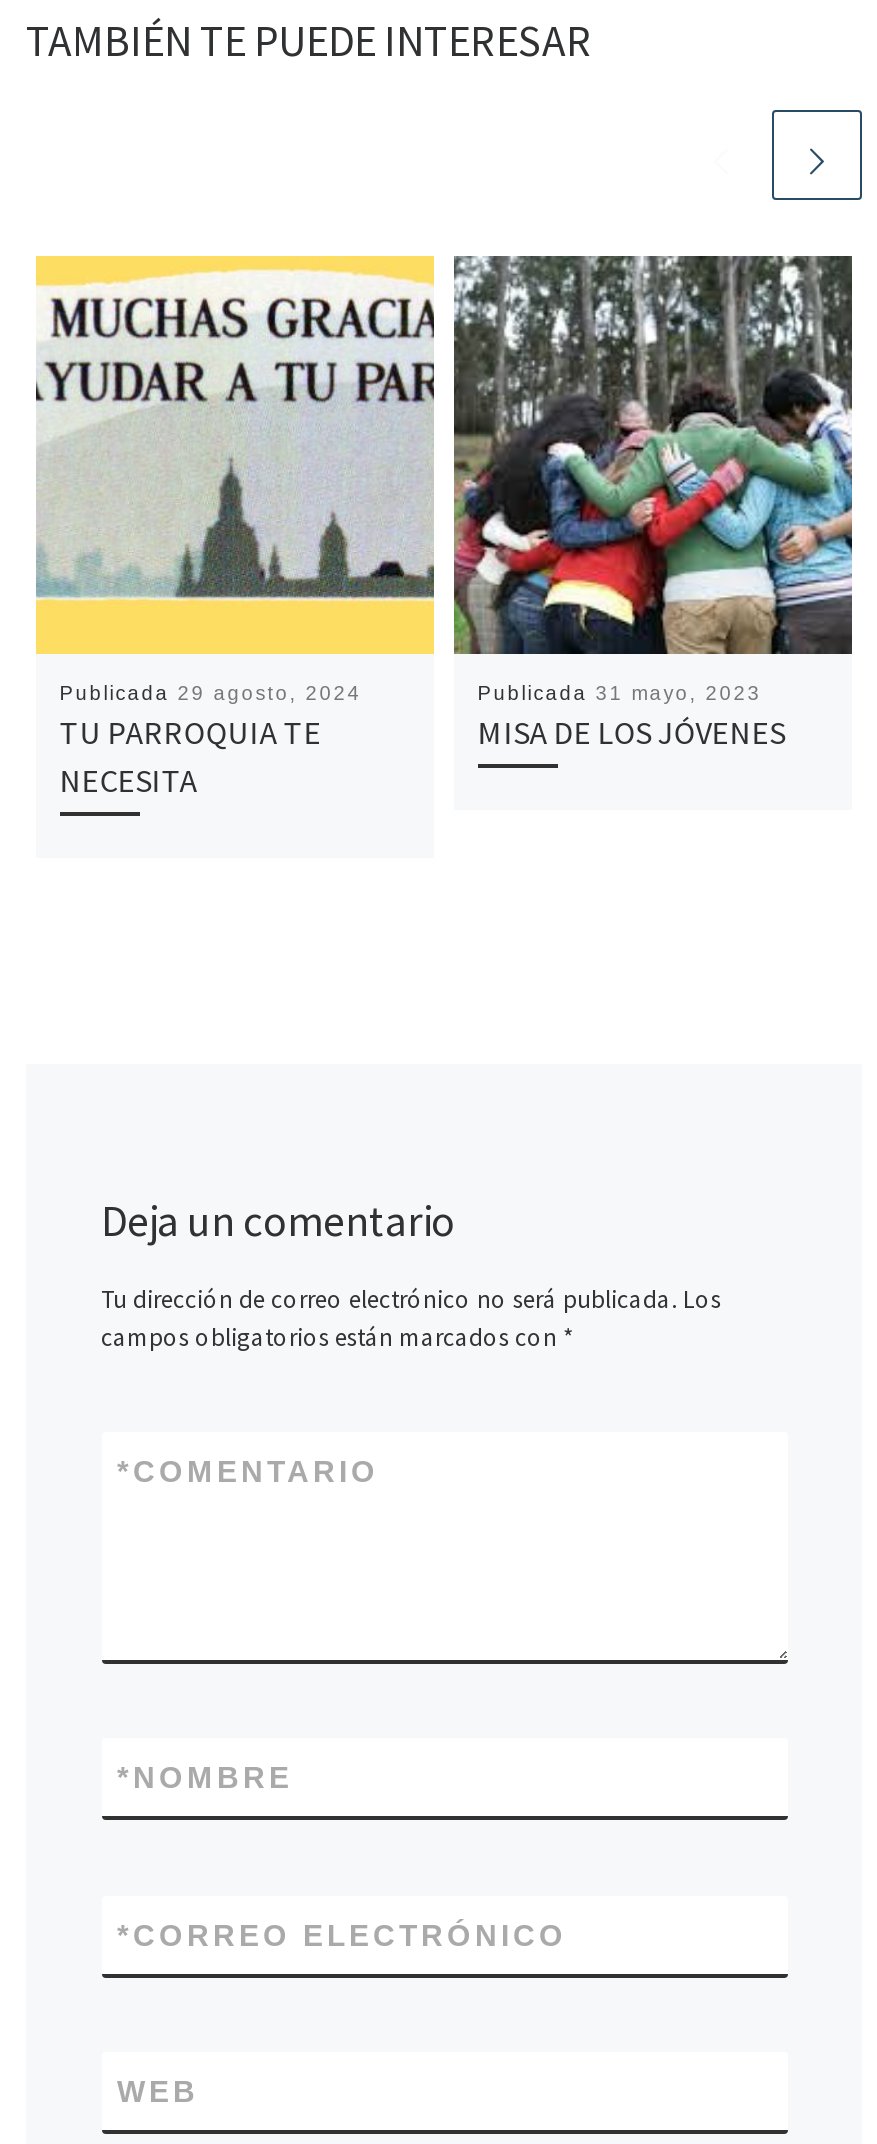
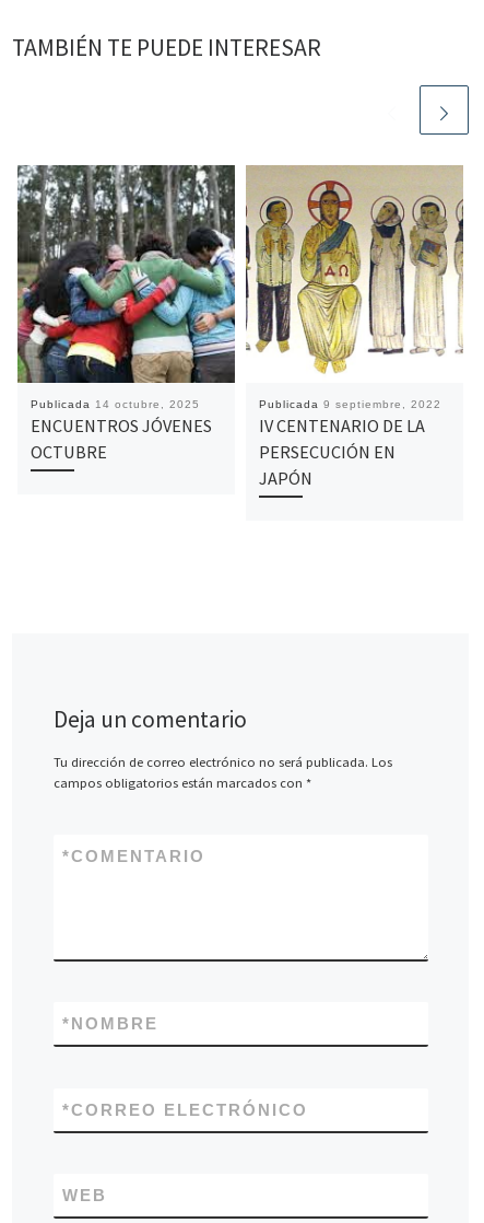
- [image]
- Publicada 29 agosto, 2024
- TU PARROQUIA TE
- NECESITA
+ [image]
+ Publicada 14 octubre, 2025
+ ENCUENTROS JÓVENES
+ OCTUBRE

- [image]
- Publicada 31 mayo, 2023
- MISA DE LOS JÓVENES
+ [image]
+ Publicada 9 septiembre, 2022
+ IV CENTENARIO DE LA
+ PERSECUCIÓN EN
+ JAPÓN
